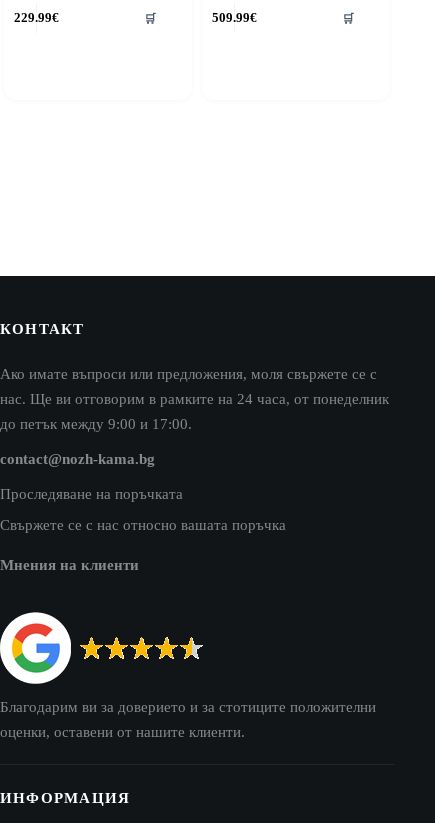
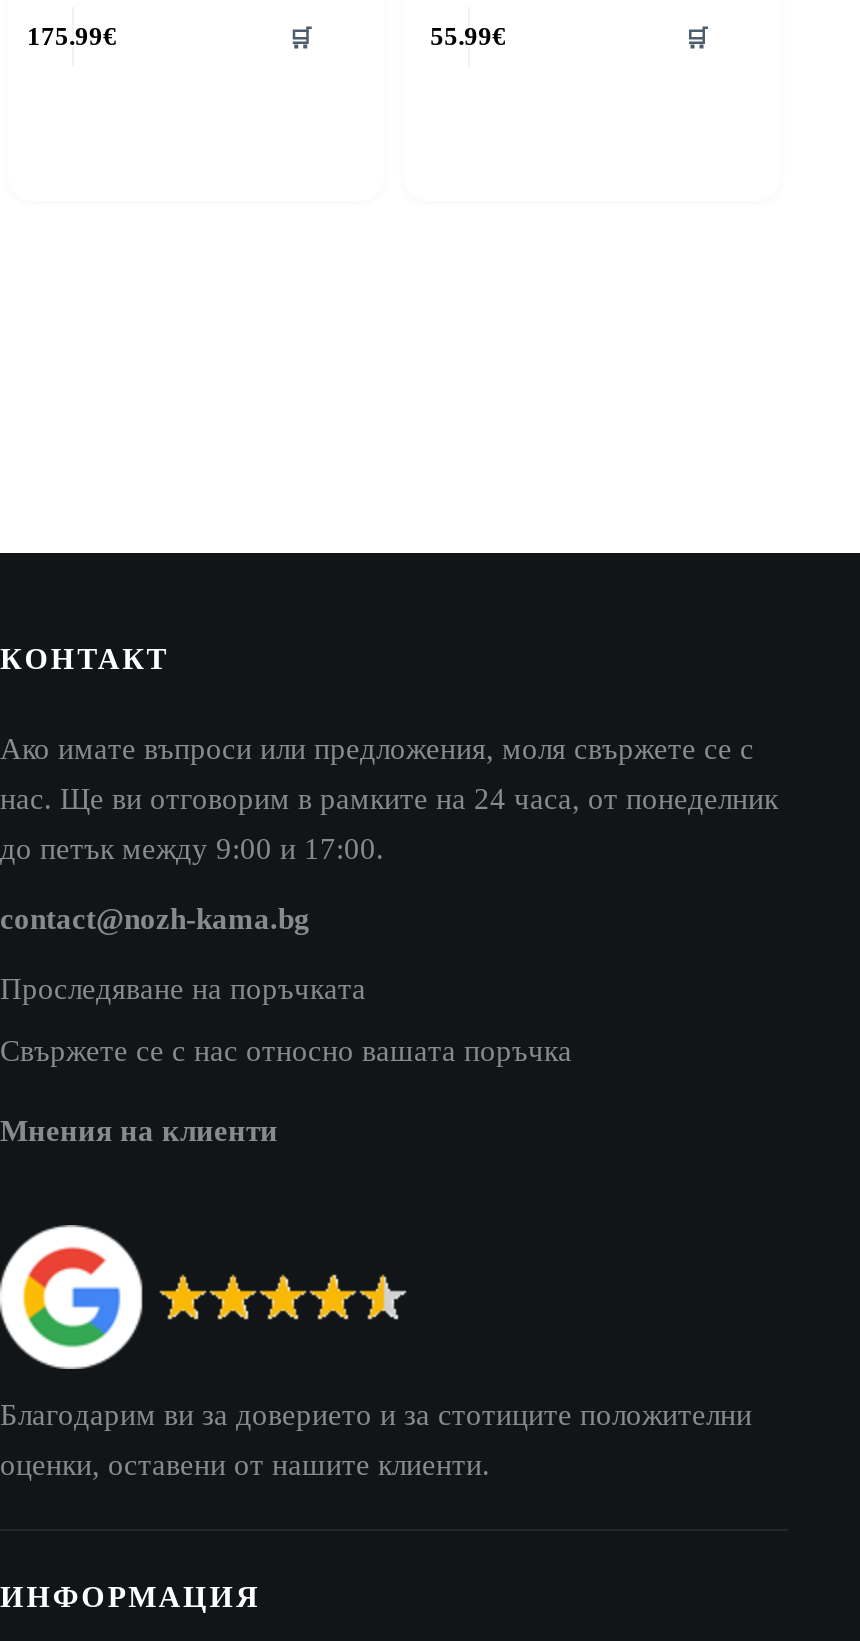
- 229.99€
+ 175.99€

- 509.99€
+ 55.99€
